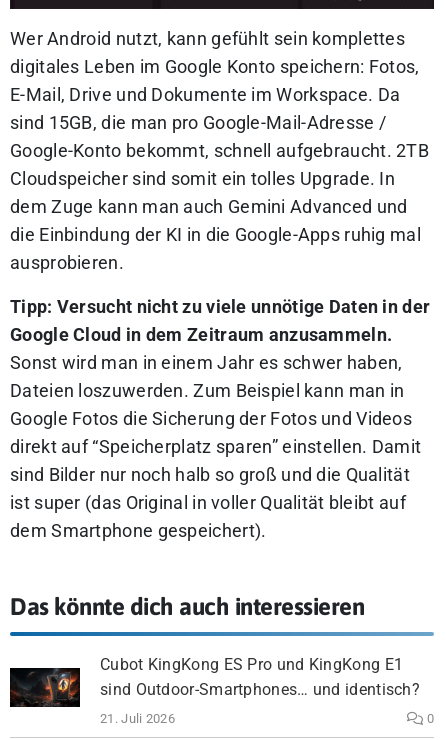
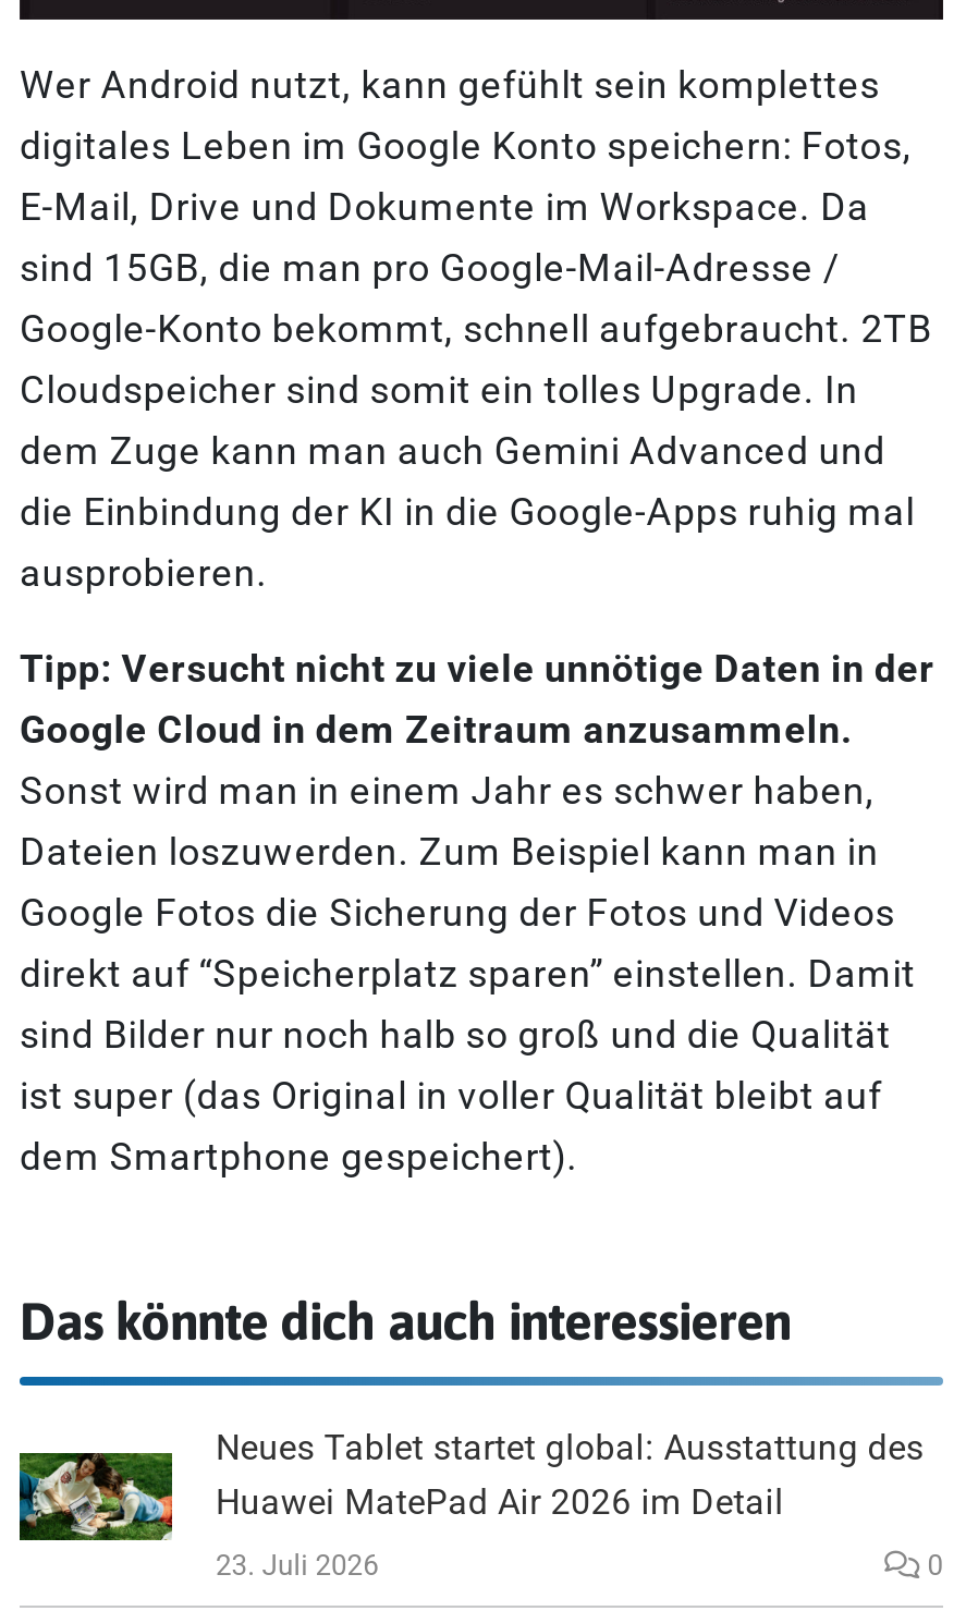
- [image]
- Cubot KingKong ES Pro und KingKong E1
- sind Outdoor-Smartphones… und identisch?
+ [image]
+ Neues Tablet startet global: Ausstattung des
+ Huawei MatePad Air 2026 im Detail

- 21. Juli 2026
+ 23. Juli 2026
